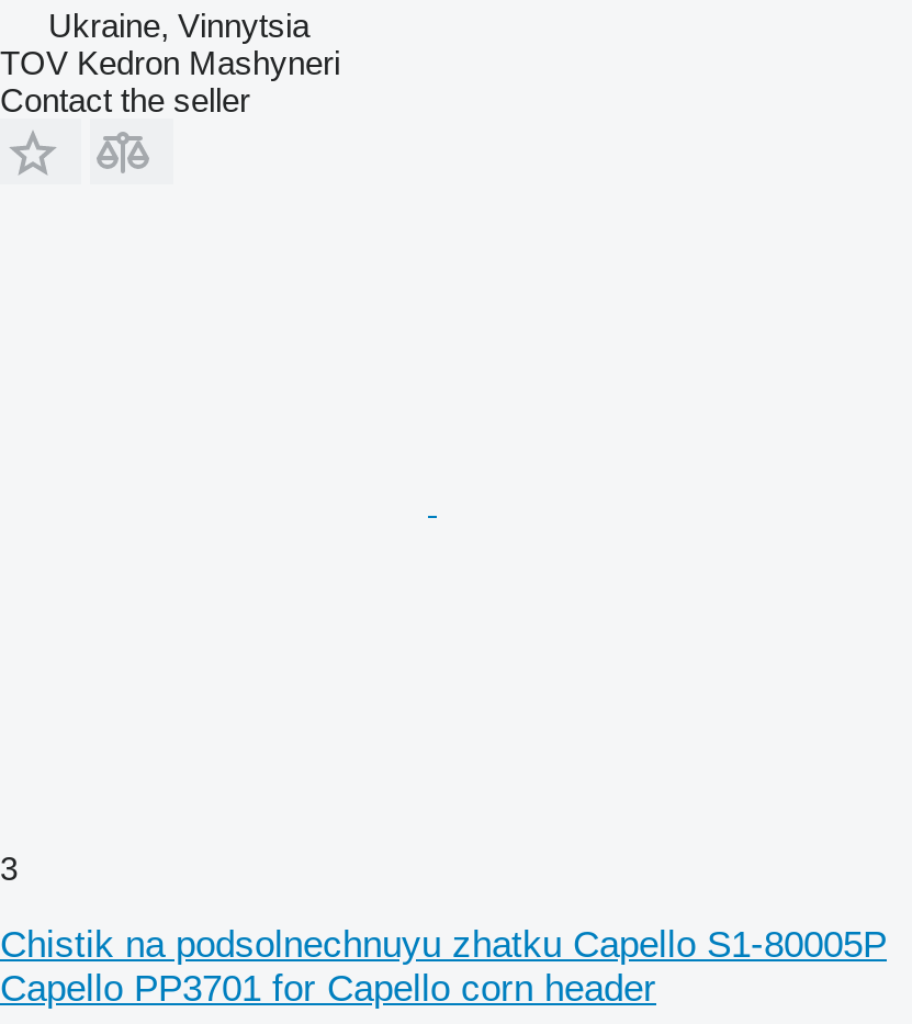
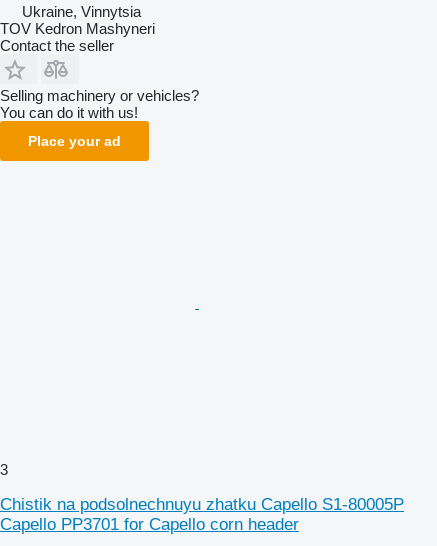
+ Selling machinery or vehicles?
+ You can do it with us!
+ Place your ad
